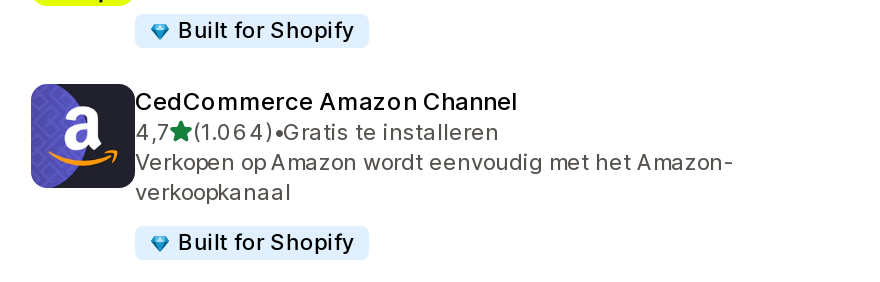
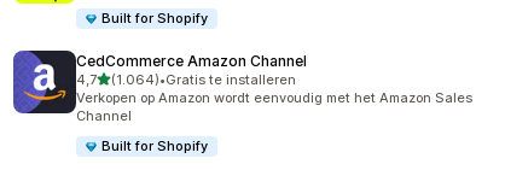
- Verkopen op Amazon wordt eenvoudig met het Amazon-
- verkoopkanaal
+ Verkopen op Amazon wordt eenvoudig met het Amazon Sales
+ Channel
